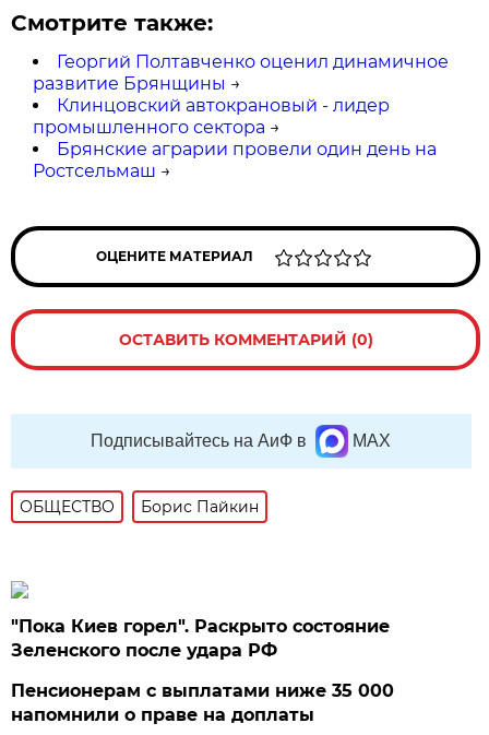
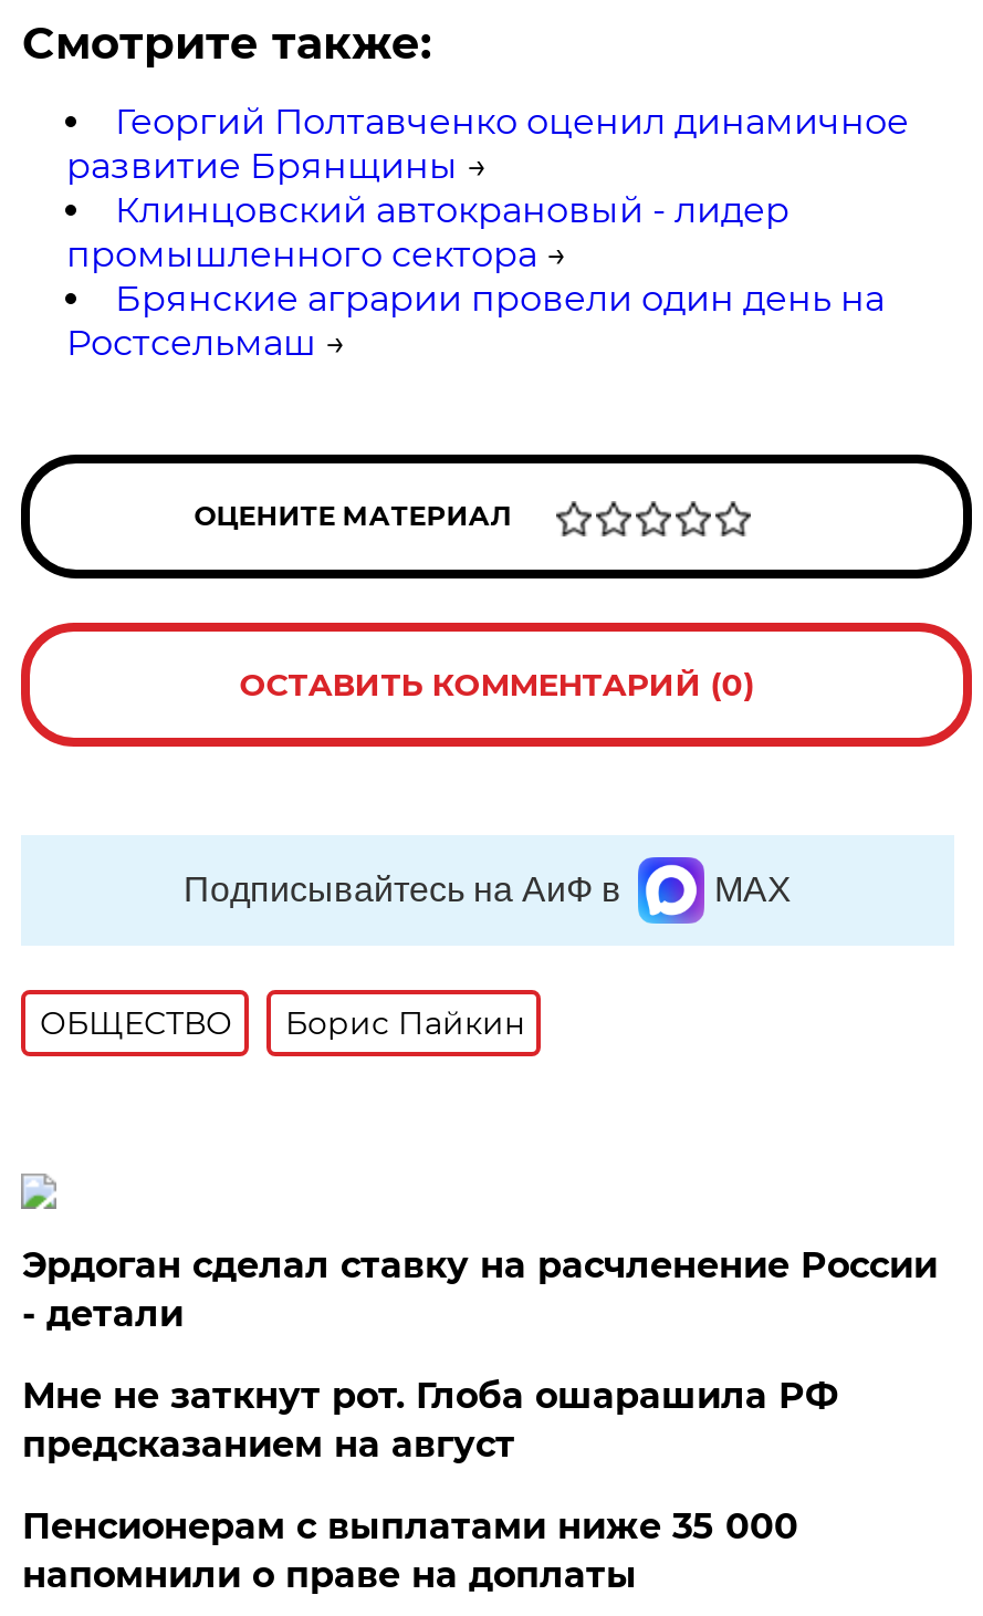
- "Пока Киев горел". Раскрыто состояние
- Зеленского после удара РФ
+ Эрдоган сделал ставку на расчленение России
+ - детали
+ Мне не заткнут рот. Глоба ошарашила РФ
+ предсказанием на август
